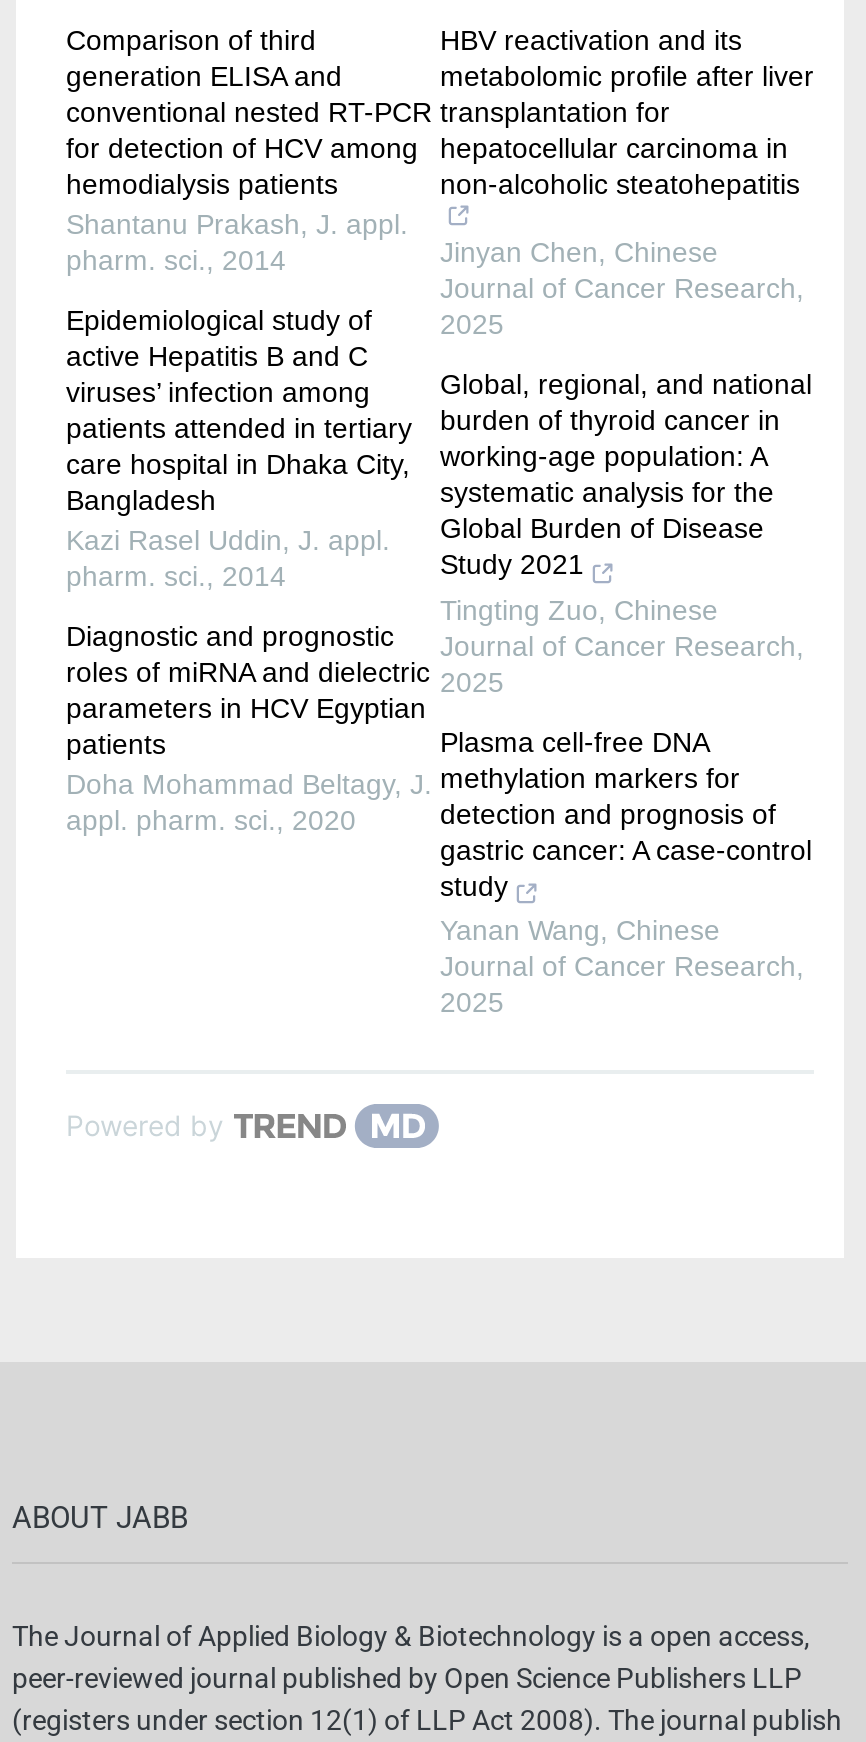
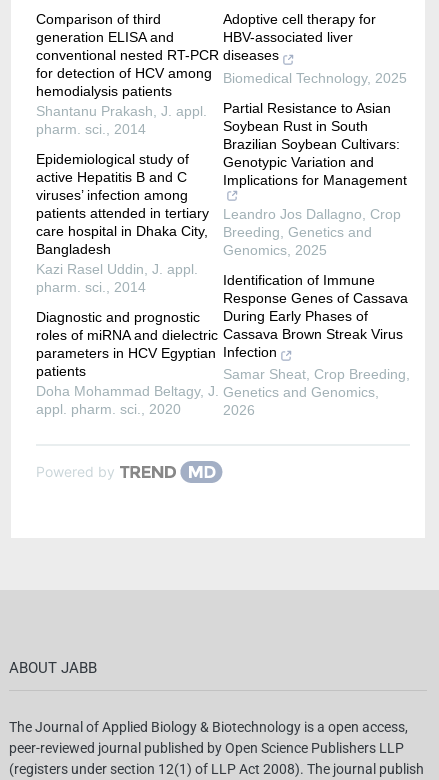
- HBV reactivation and its
- metabolomic profile after liver
- transplantation for
- hepatocellular carcinoma in
- non-alcoholic steatohepatitis
+ Adoptive cell therapy for
+ HBV-associated liver
+ diseases
+ Biomedical Technology, 2025

- Jinyan Chen, Chinese
- Journal of Cancer Research,
- 2025
+ Partial Resistance to Asian
+ Soybean Rust in South
+ Brazilian Soybean Cultivars:
+ Genotypic Variation and
+ Implications for Management

- Global, regional, and national
- burden of thyroid cancer in
- working-age population: A
- systematic analysis for the
- Global Burden of Disease
- Study 2021
- Tingting Zuo, Chinese
- Journal of Cancer Research,
- 2025
+ Leandro Jos Dallagno, Crop
+ Breeding, Genetics and
+ Genomics, 2025

- Plasma cell-free DNA
- methylation markers for
- detection and prognosis of
- gastric cancer: A case-control
- study
- Yanan Wang, Chinese
- Journal of Cancer Research,
- 2025
+ Identification of Immune
+ Response Genes of Cassava
+ During Early Phases of
+ Cassava Brown Streak Virus
+ Infection
+ Samar Sheat, Crop Breeding,
+ Genetics and Genomics,
+ 2026
